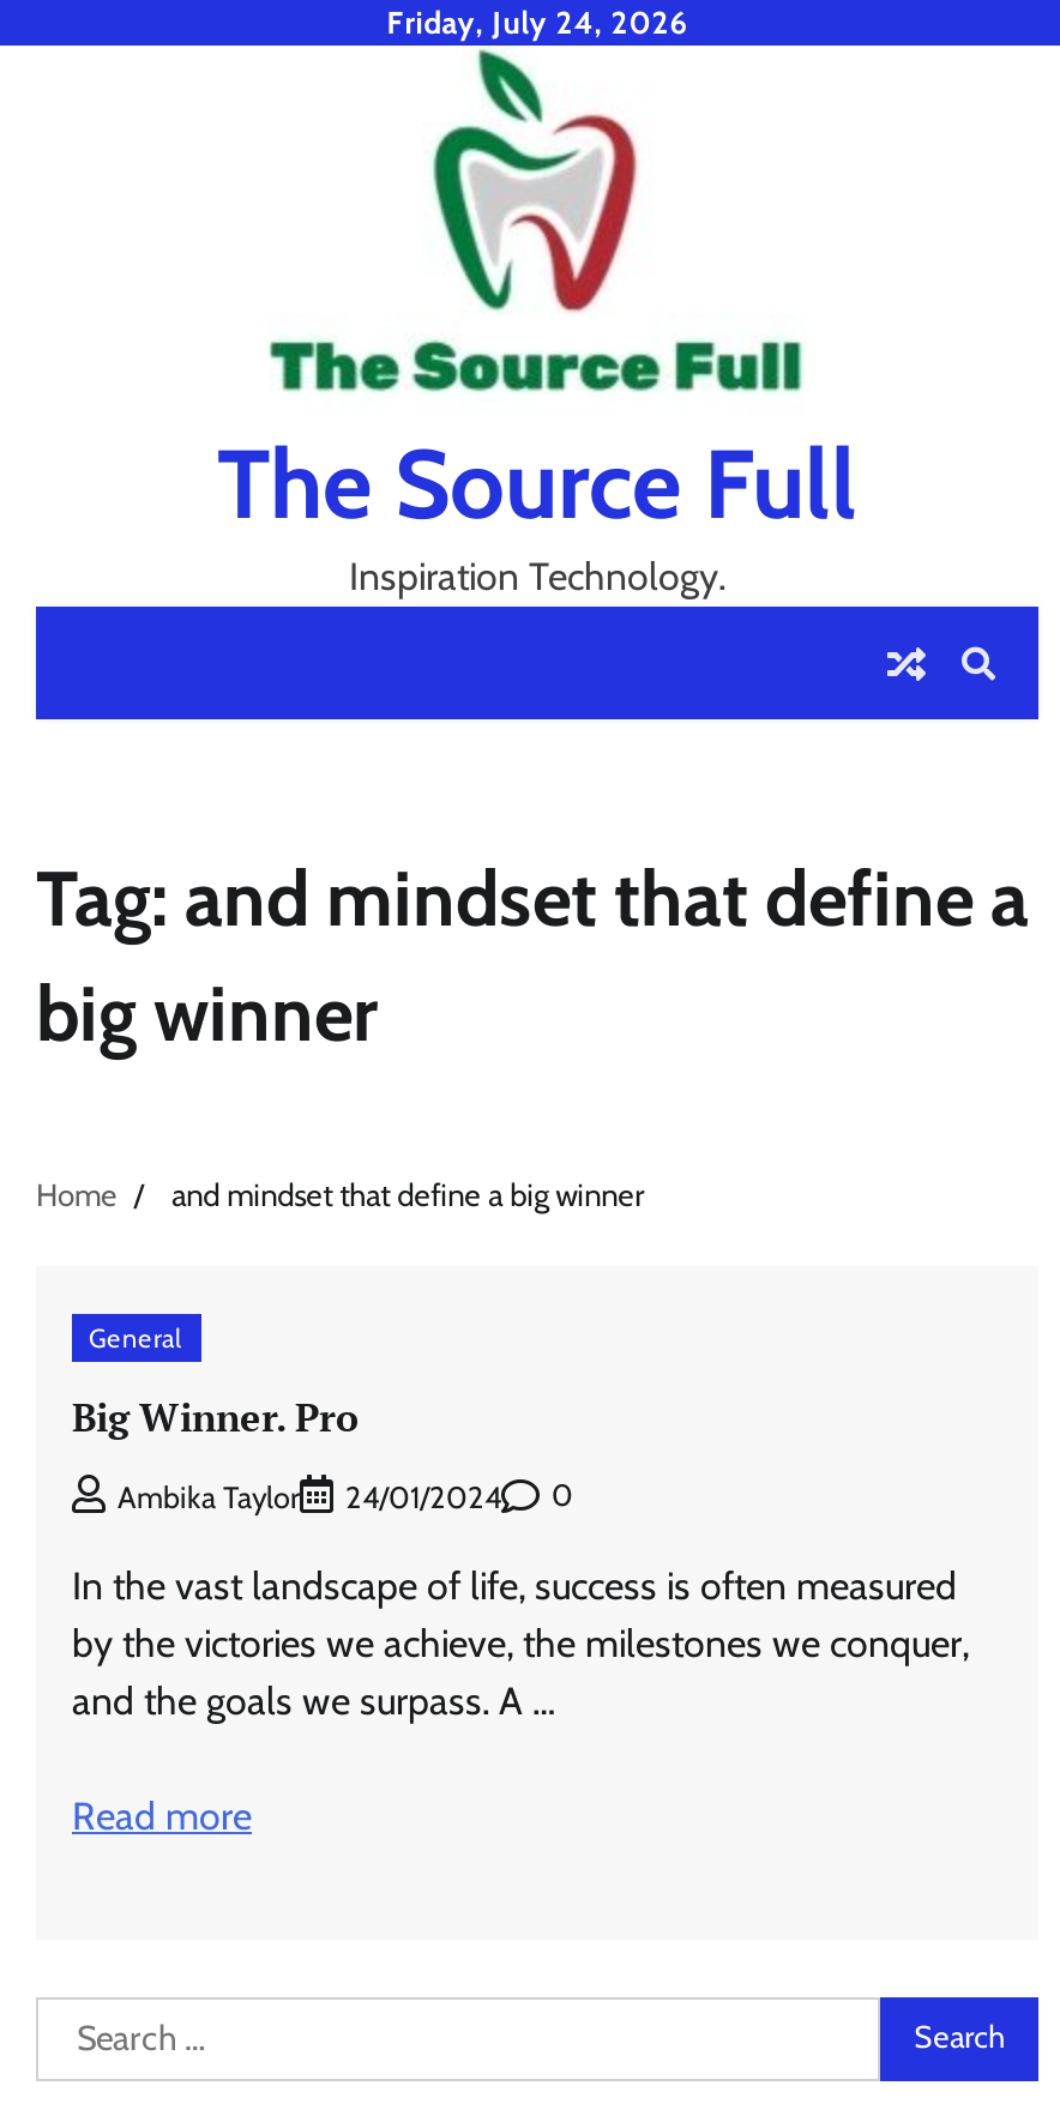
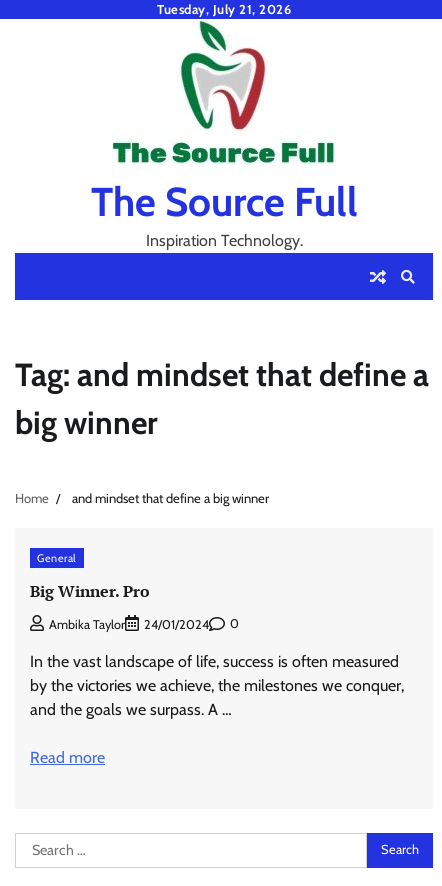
- Friday, July 24, 2026
+ Tuesday, July 21, 2026
